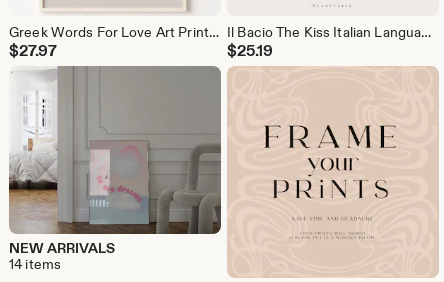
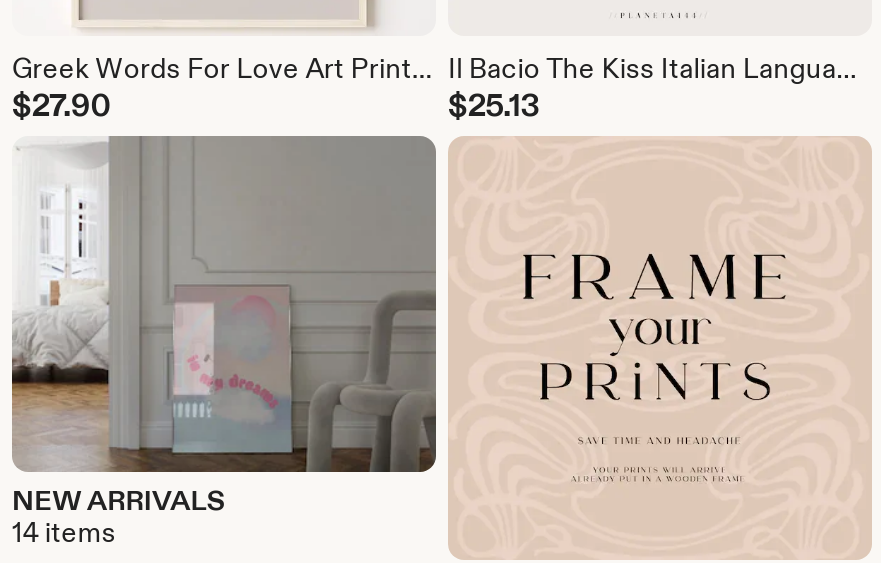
- $27.97
+ $27.90

- $25.19
+ $25.13
